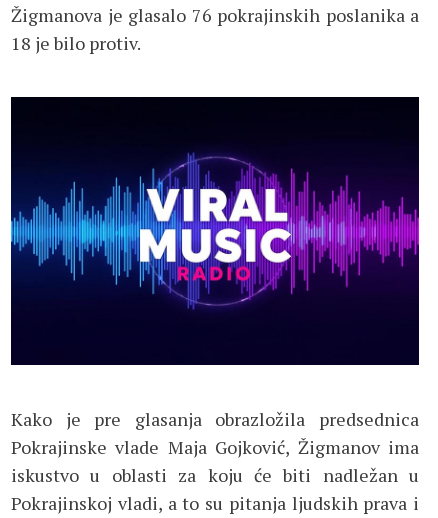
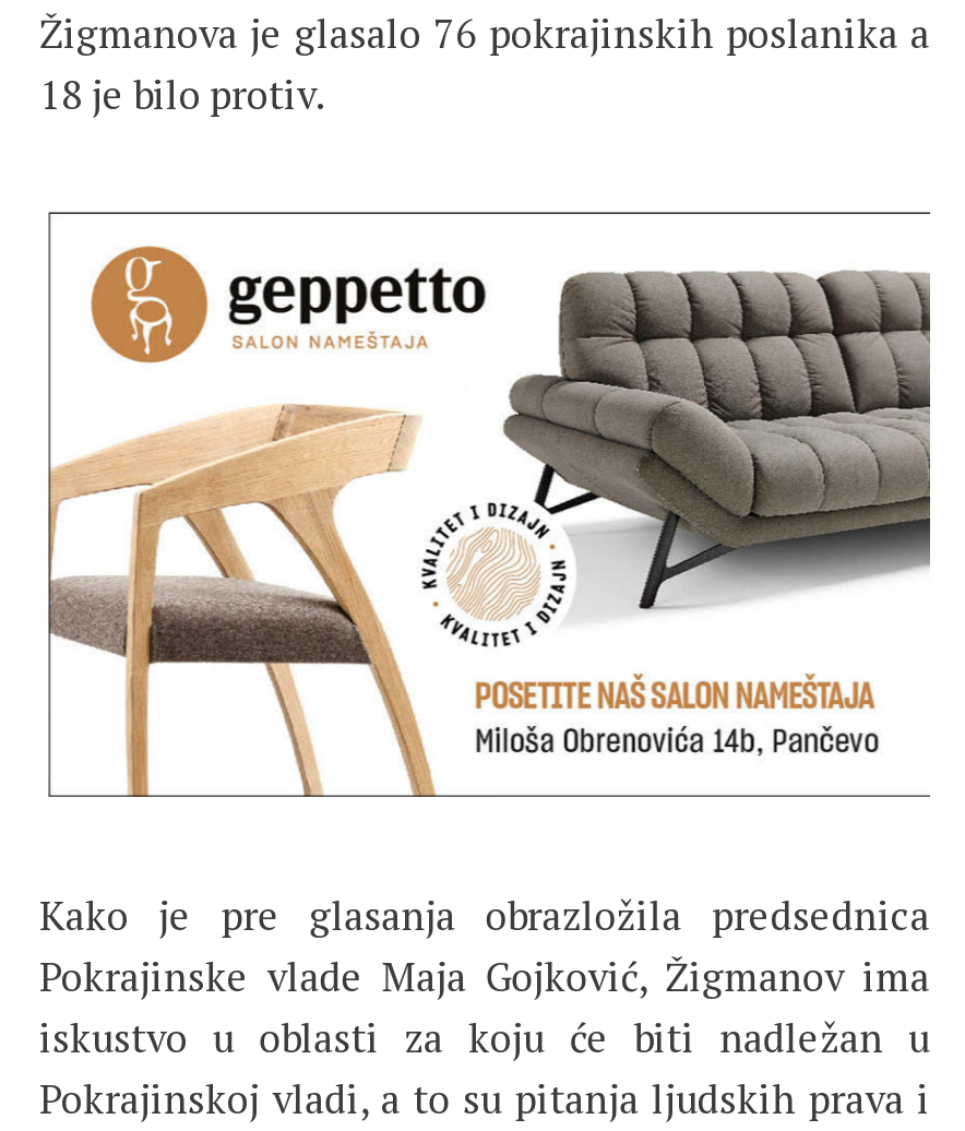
- [image]
+ [image]
